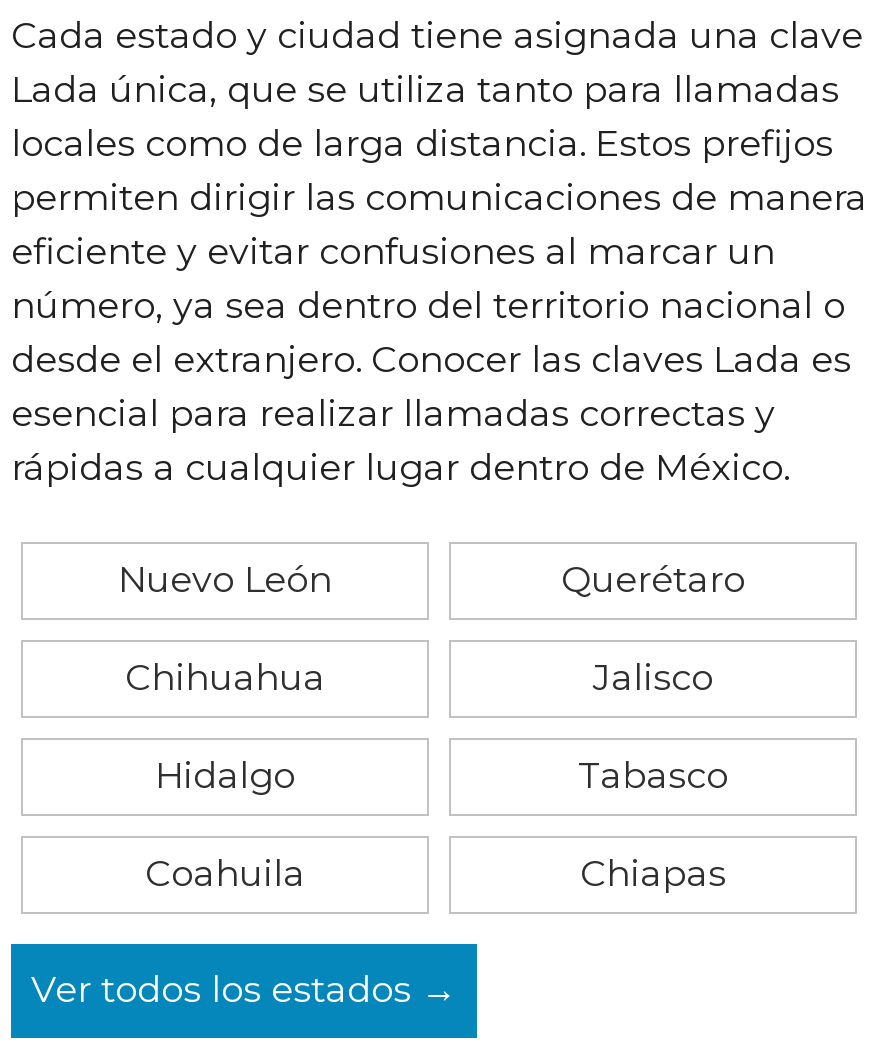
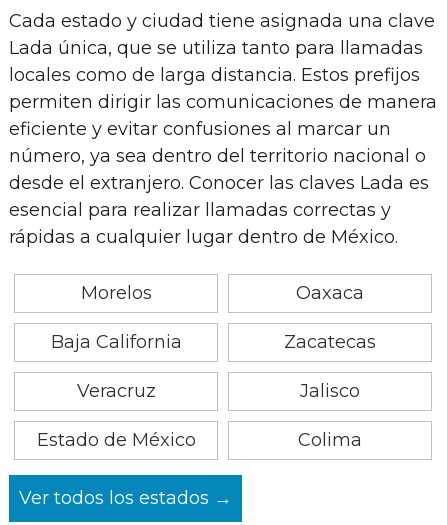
- Nuevo León
- Querétaro
- Chihuahua
+ Morelos
+ Oaxaca
+ Baja California
+ Zacatecas
+ Veracruz

moved down: Jalisco

- Hidalgo
- Tabasco
- Coahuila
- Chiapas
+ Estado de México
+ Colima
